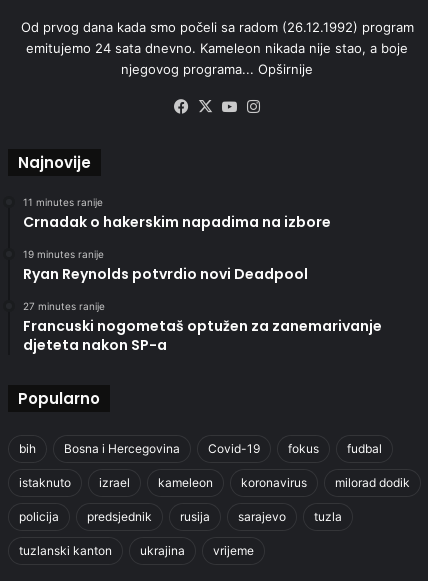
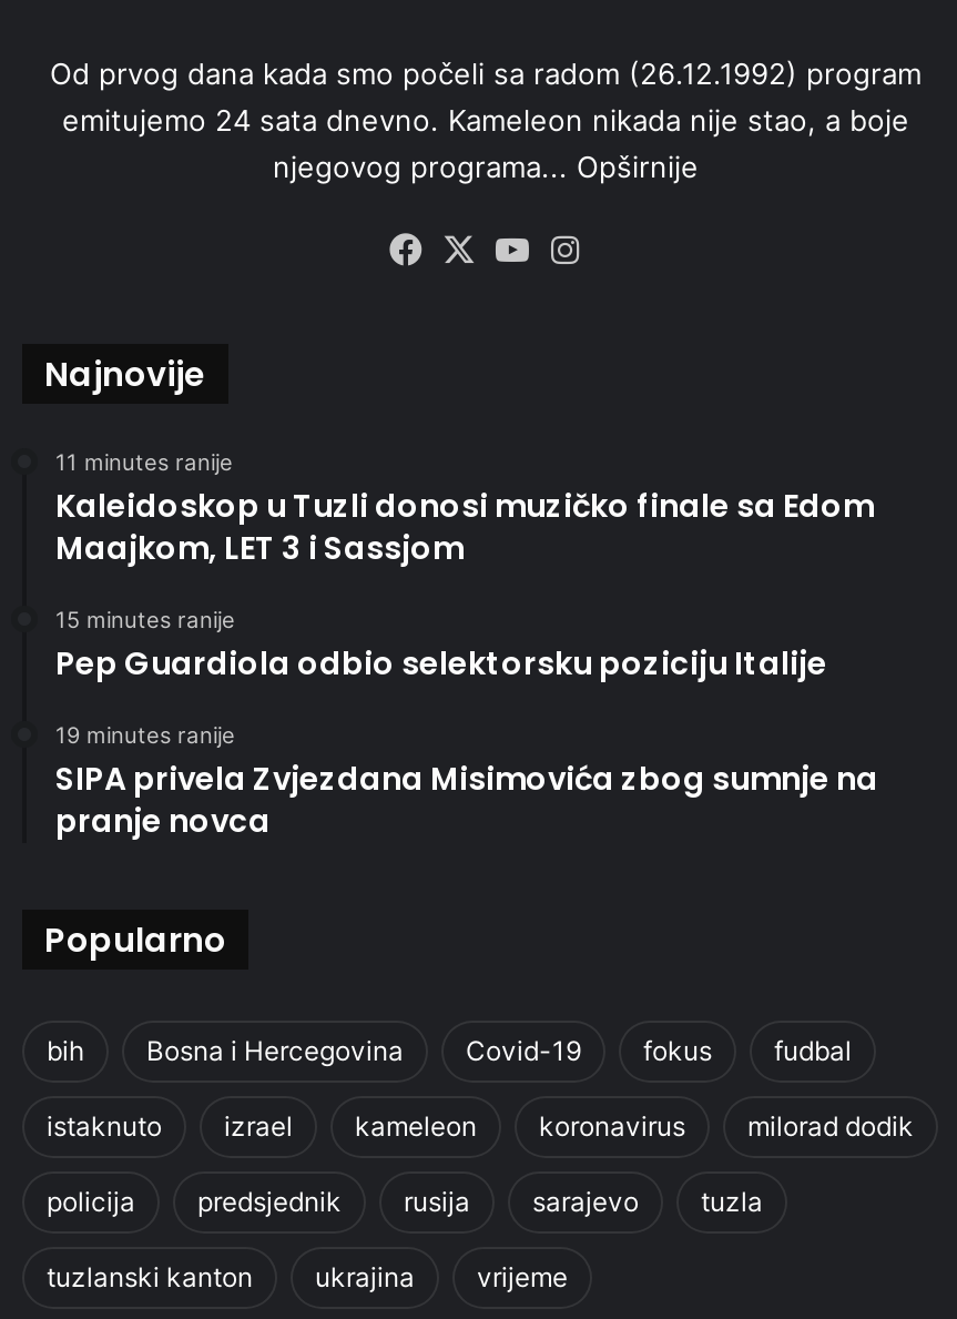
- Crnadak o hakerskim napadima na izbore
+ Kaleidoskop u Tuzli donosi muzičko finale sa Edom
+ Maajkom, LET 3 i Sassjom
+ 15 minutes ranije
+ Pep Guardiola odbio selektorsku poziciju Italije

moved down: 19 minutes ranije

- Ryan Reynolds potvrdio novi Deadpool
- 27 minutes ranije
- Francuski nogometaš optužen za zanemarivanje
- djeteta nakon SP-a
+ SIPA privela Zvjezdana Misimovića zbog sumnje na
+ pranje novca
